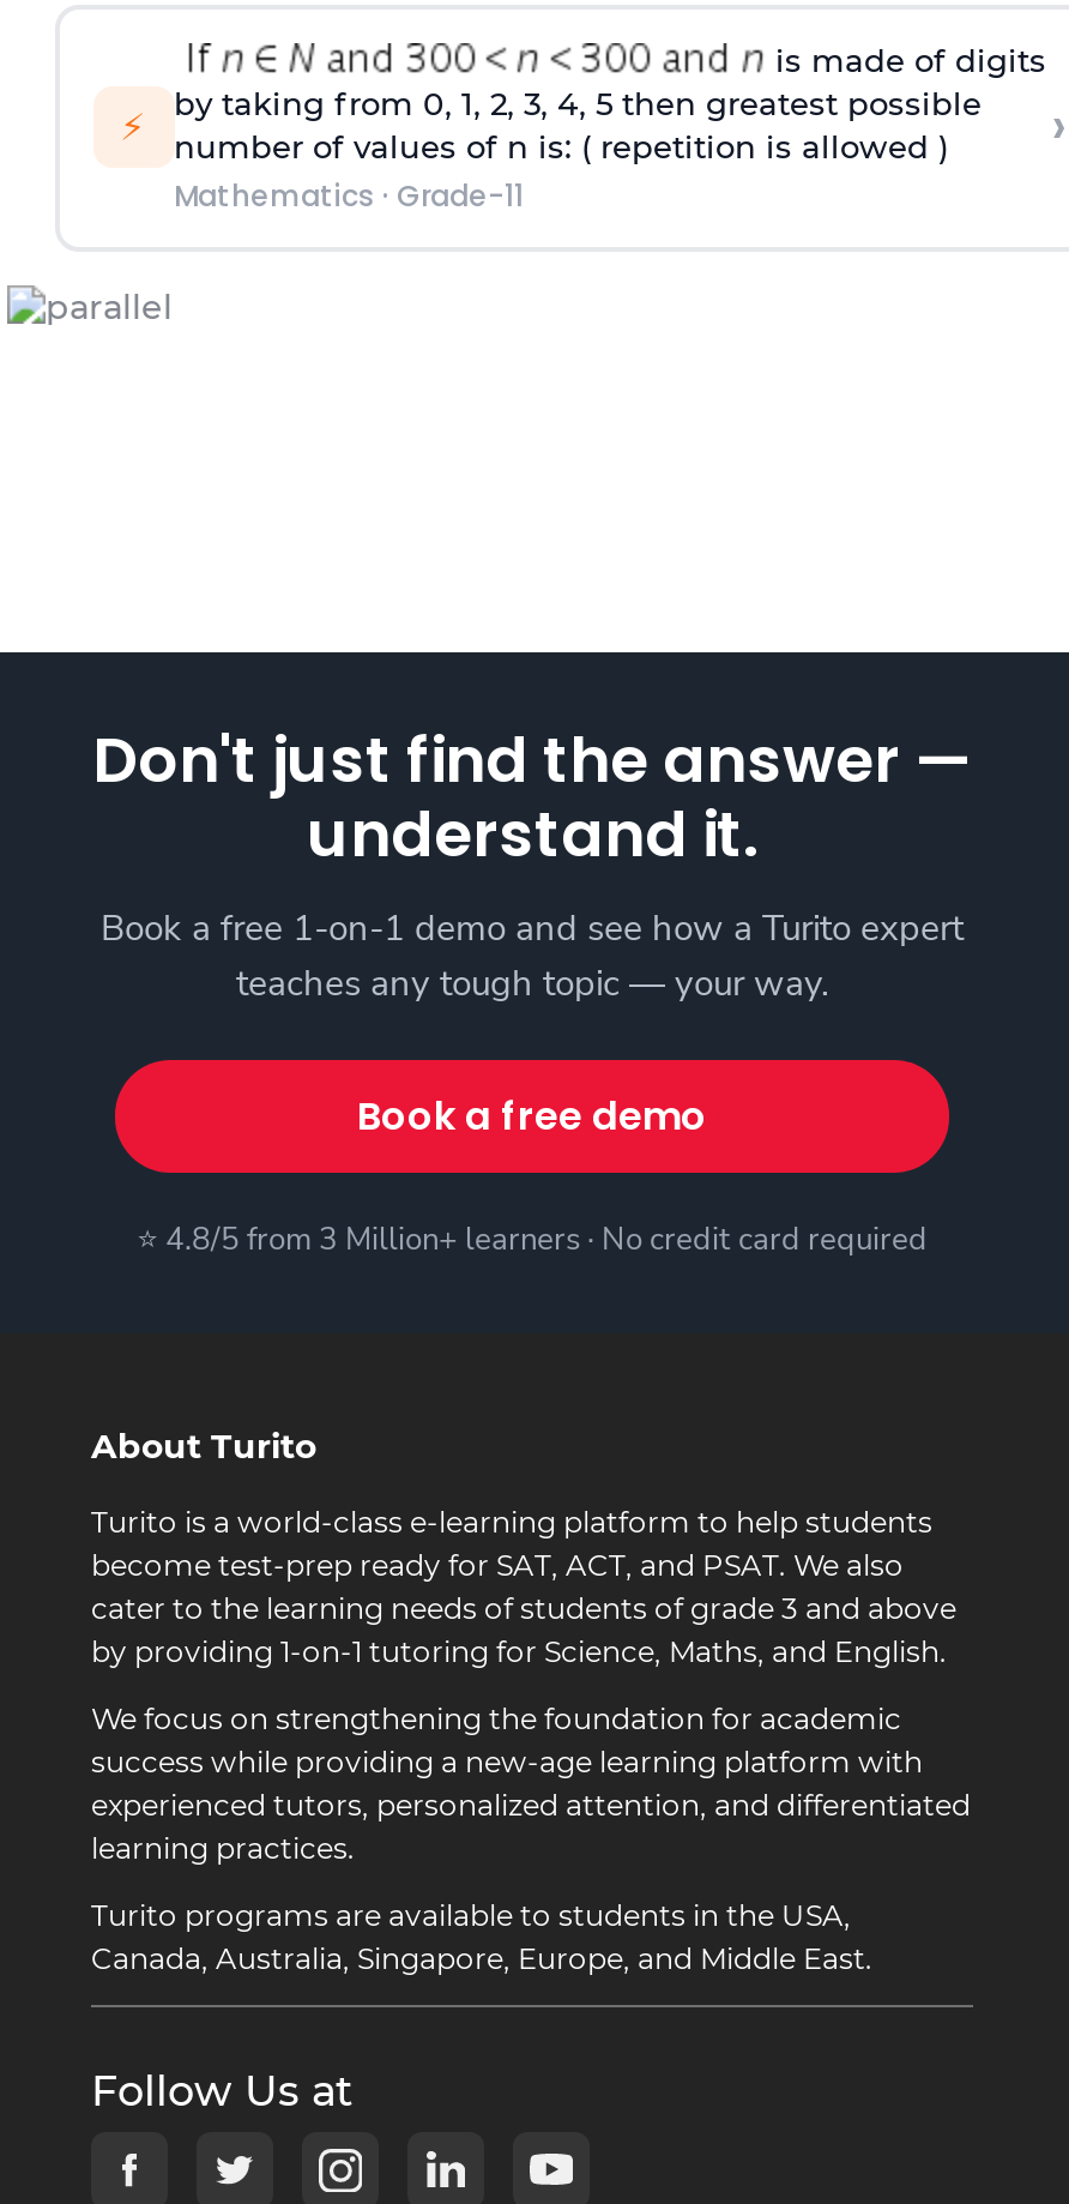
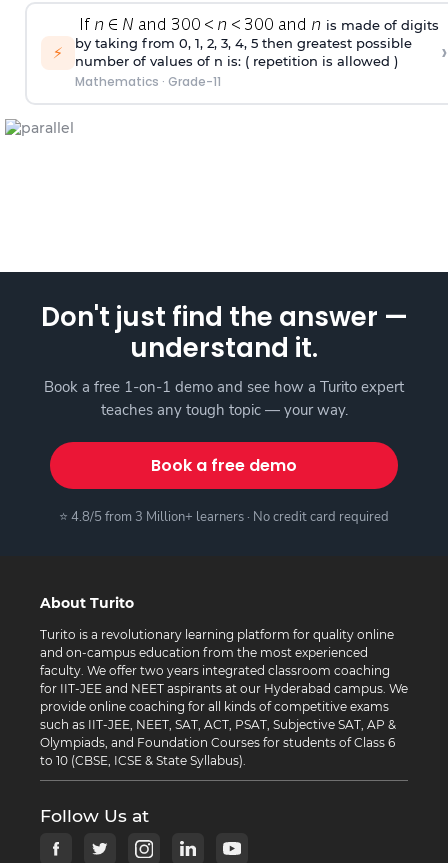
- Turito is a world-class e-learning platform to help students
- become test-prep ready for SAT, ACT, and PSAT. We also
- cater to the learning needs of students of grade 3 and above
- by providing 1-on-1 tutoring for Science, Maths, and English.
- We focus on strengthening the foundation for academic
- success while providing a new-age learning platform with
- experienced tutors, personalized attention, and differentiated
- learning practices.
- Turito programs are available to students in the USA,
- Canada, Australia, Singapore, Europe, and Middle East.
+ Turito is a revolutionary learning platform for quality online
+ and on-campus education from the most experienced
+ faculty. We offer two years integrated classroom coaching
+ for IIT-JEE and NEET aspirants at our Hyderabad campus. We
+ provide online coaching for all kinds of competitive exams
+ such as IIT-JEE, NEET, SAT, ACT, PSAT, Subjective SAT, AP &
+ Olympiads, and Foundation Courses for students of Class 6
+ to 10 (CBSE, ICSE & State Syllabus).
